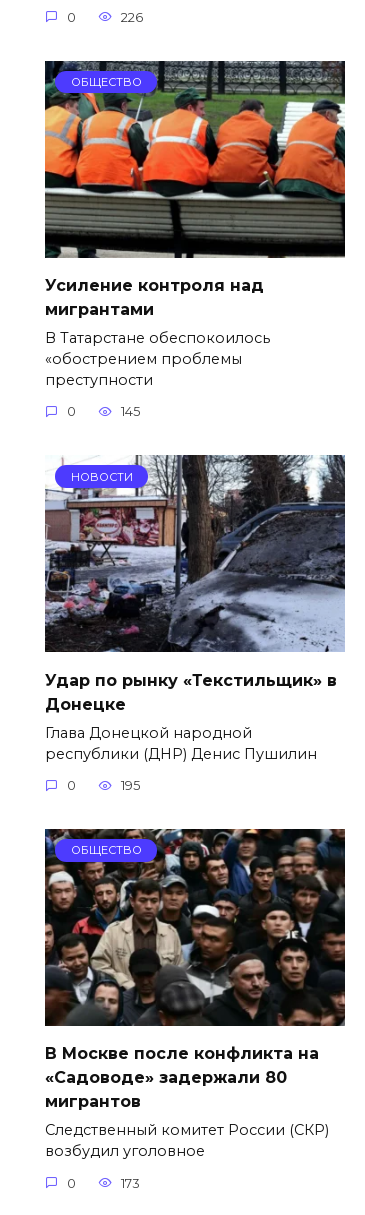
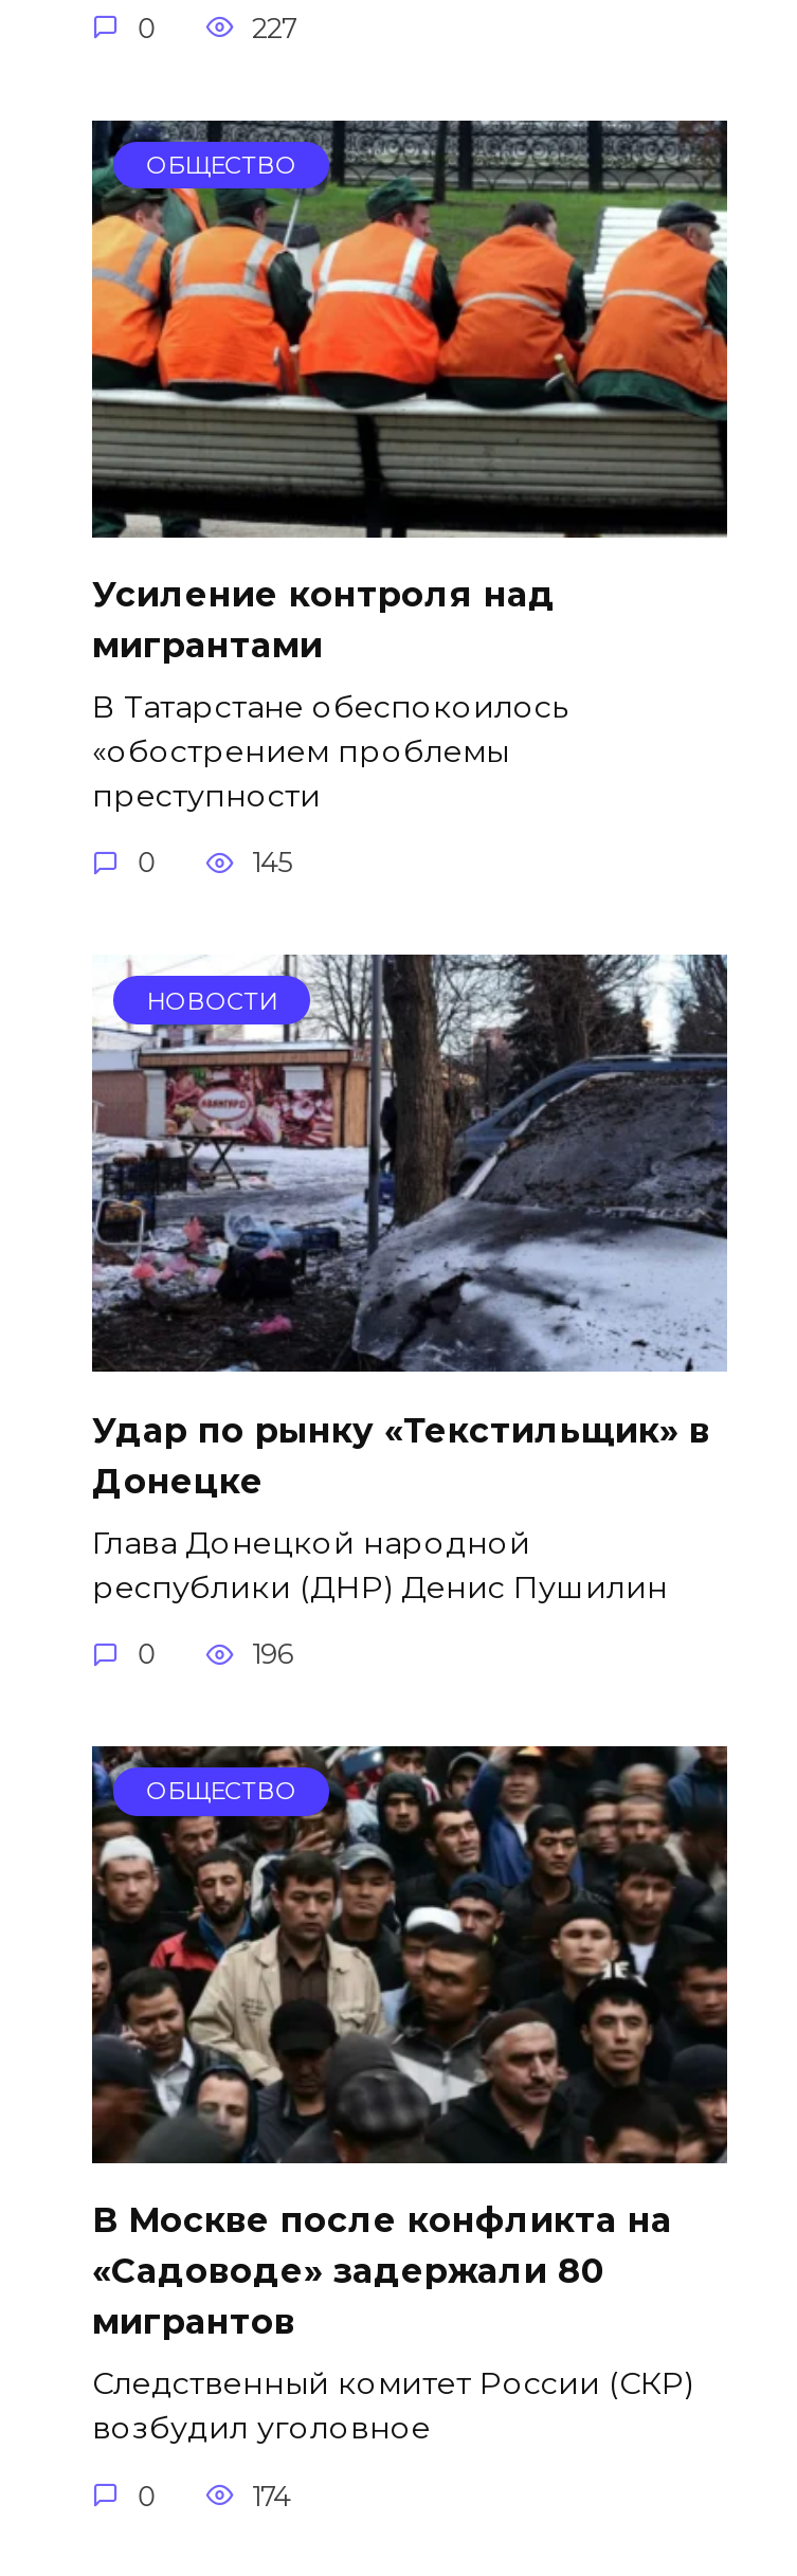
- 226
+ 227

- 195
+ 196

- 173
+ 174
